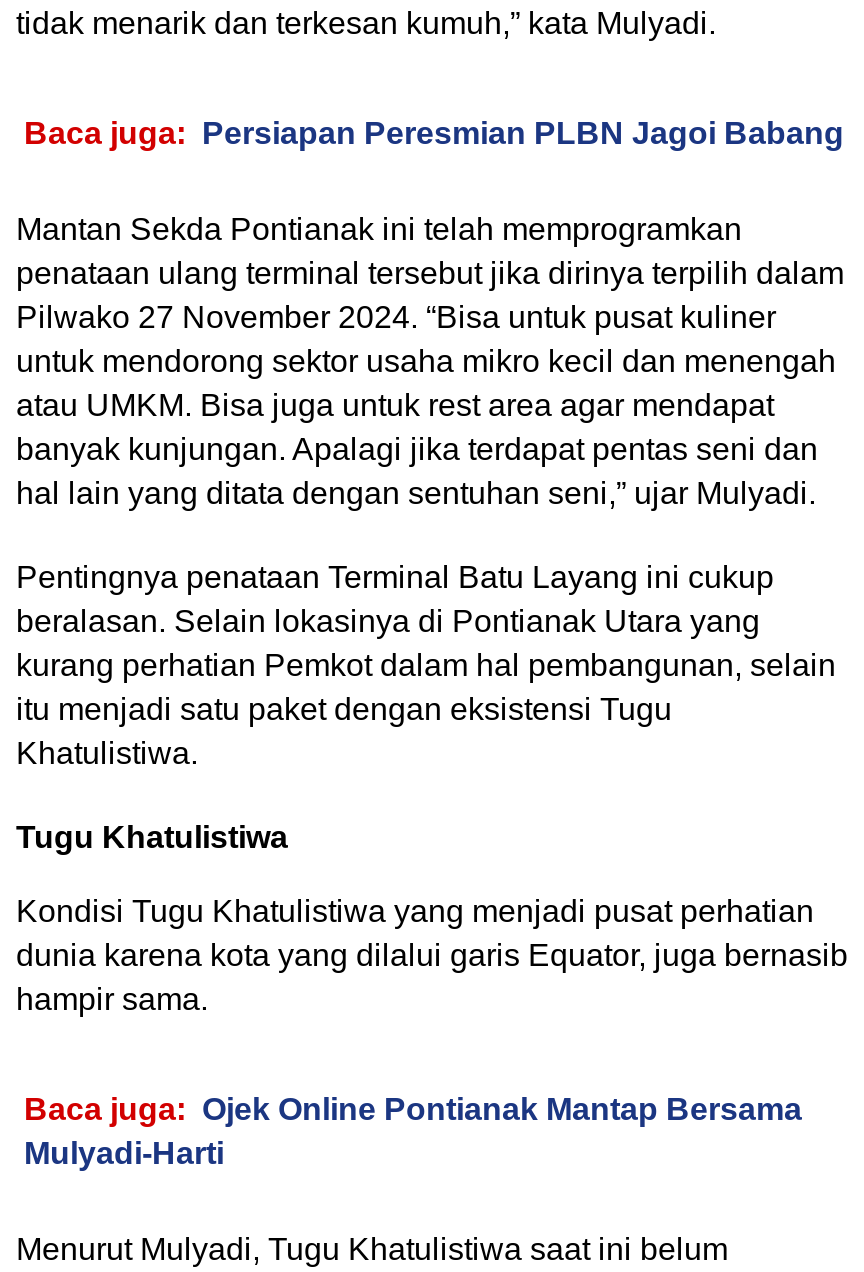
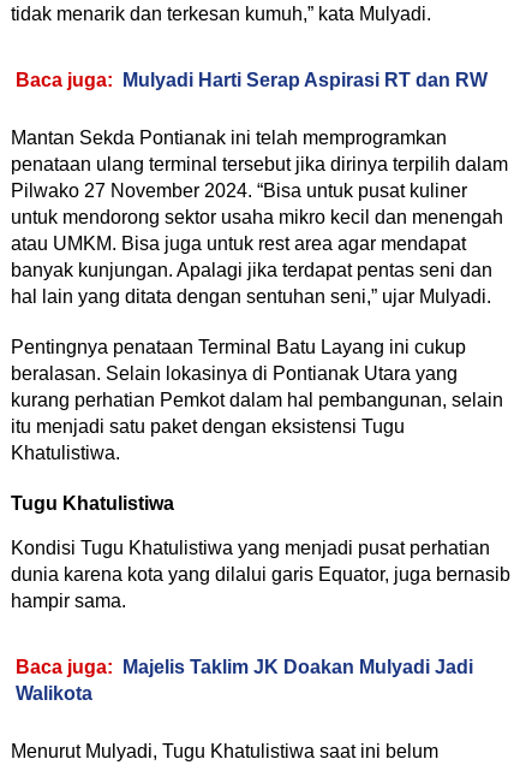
- Baca juga: Persiapan Peresmian PLBN Jagoi Babang
+ Baca juga: Mulyadi Harti Serap Aspirasi RT dan RW

- Baca juga: Ojek Online Pontianak Mantap Bersama
- Mulyadi-Harti
+ Baca juga: Majelis Taklim JK Doakan Mulyadi Jadi
+ Walikota
